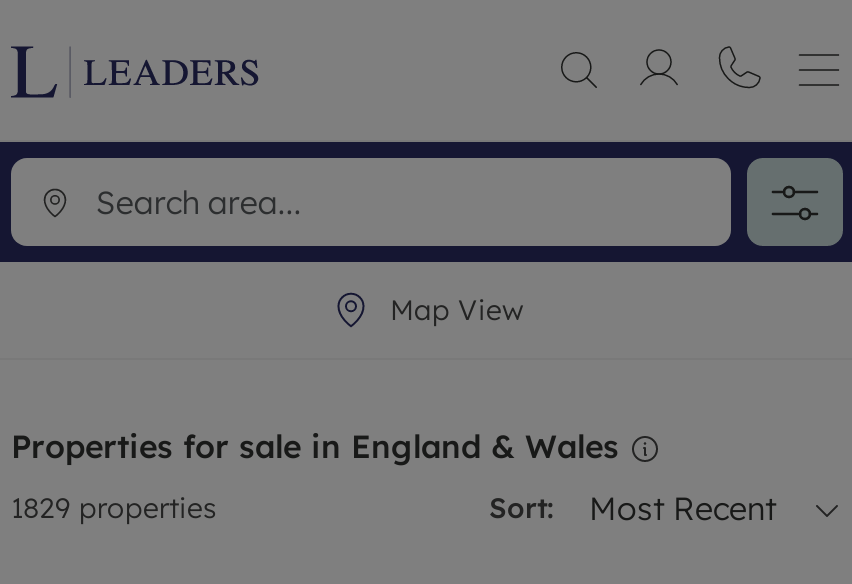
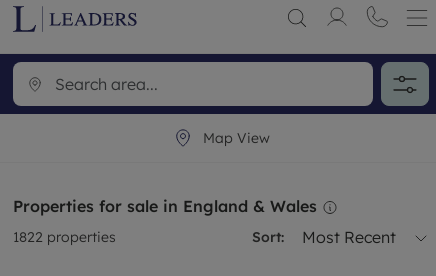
- 1829 properties
+ 1822 properties
